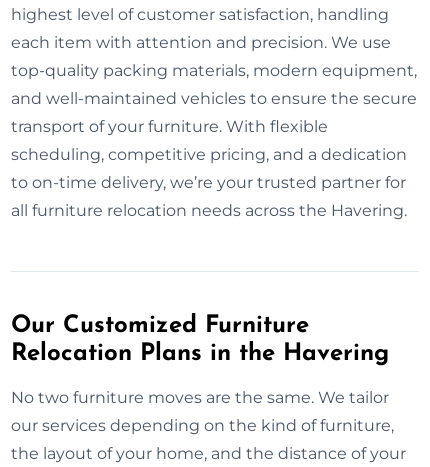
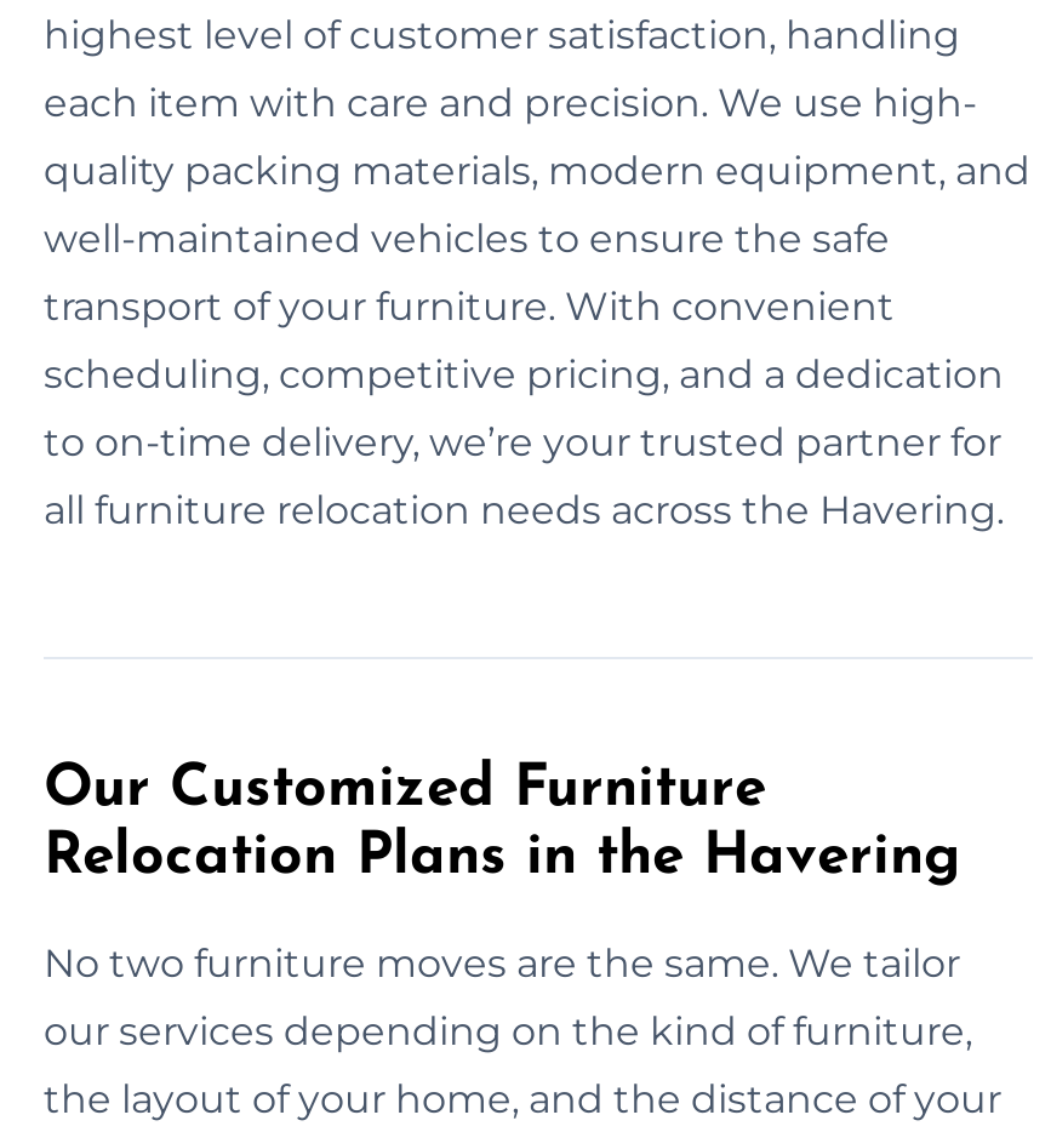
- each item with attention and precision. We use
+ each item with care and precision. We use high-

- top-quality packing materials, modern equipment,
+ quality packing materials, modern equipment, and

- and well-maintained vehicles to ensure the secure
+ well-maintained vehicles to ensure the safe

- transport of your furniture. With flexible
+ transport of your furniture. With convenient
